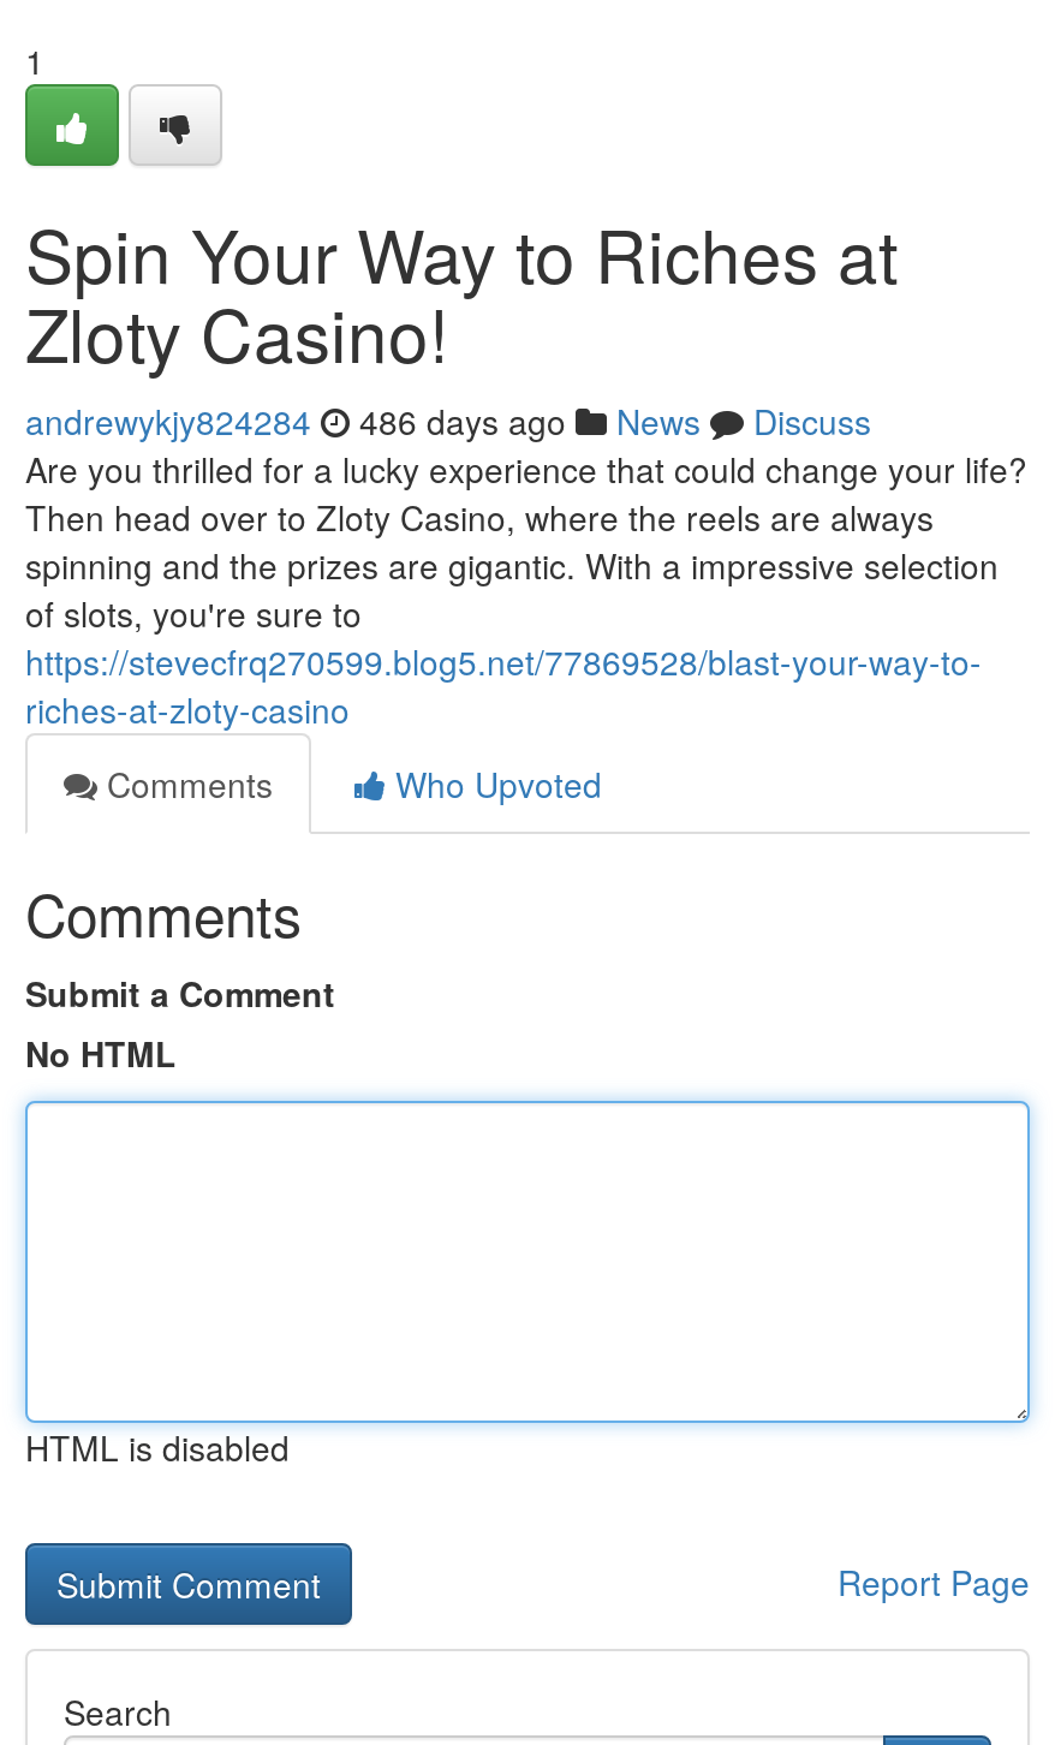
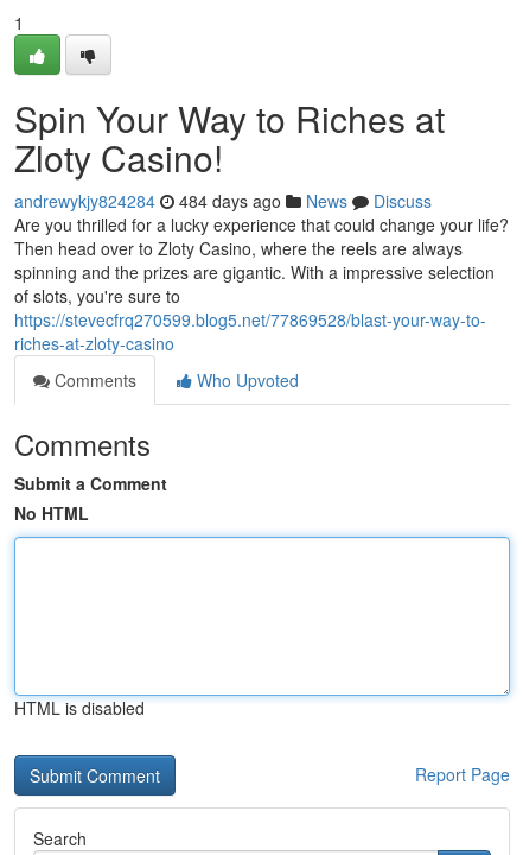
- andrewykjy824284 486 days ago News Discuss
+ andrewykjy824284 484 days ago News Discuss
